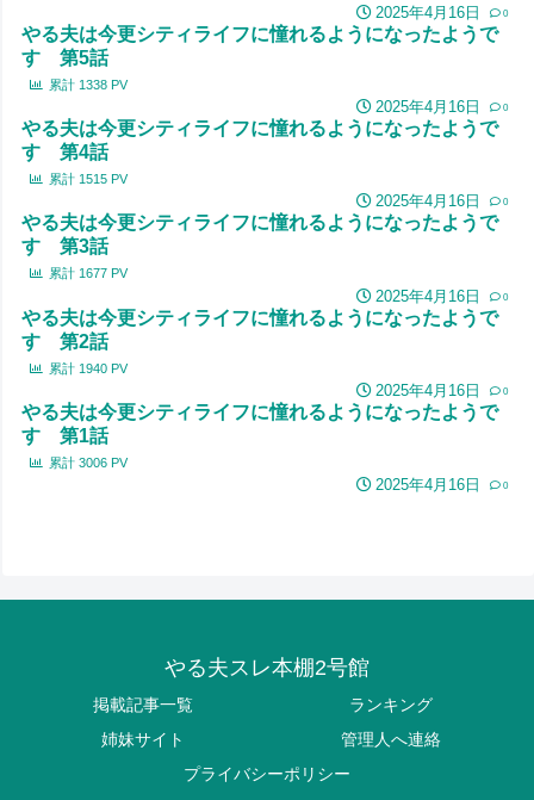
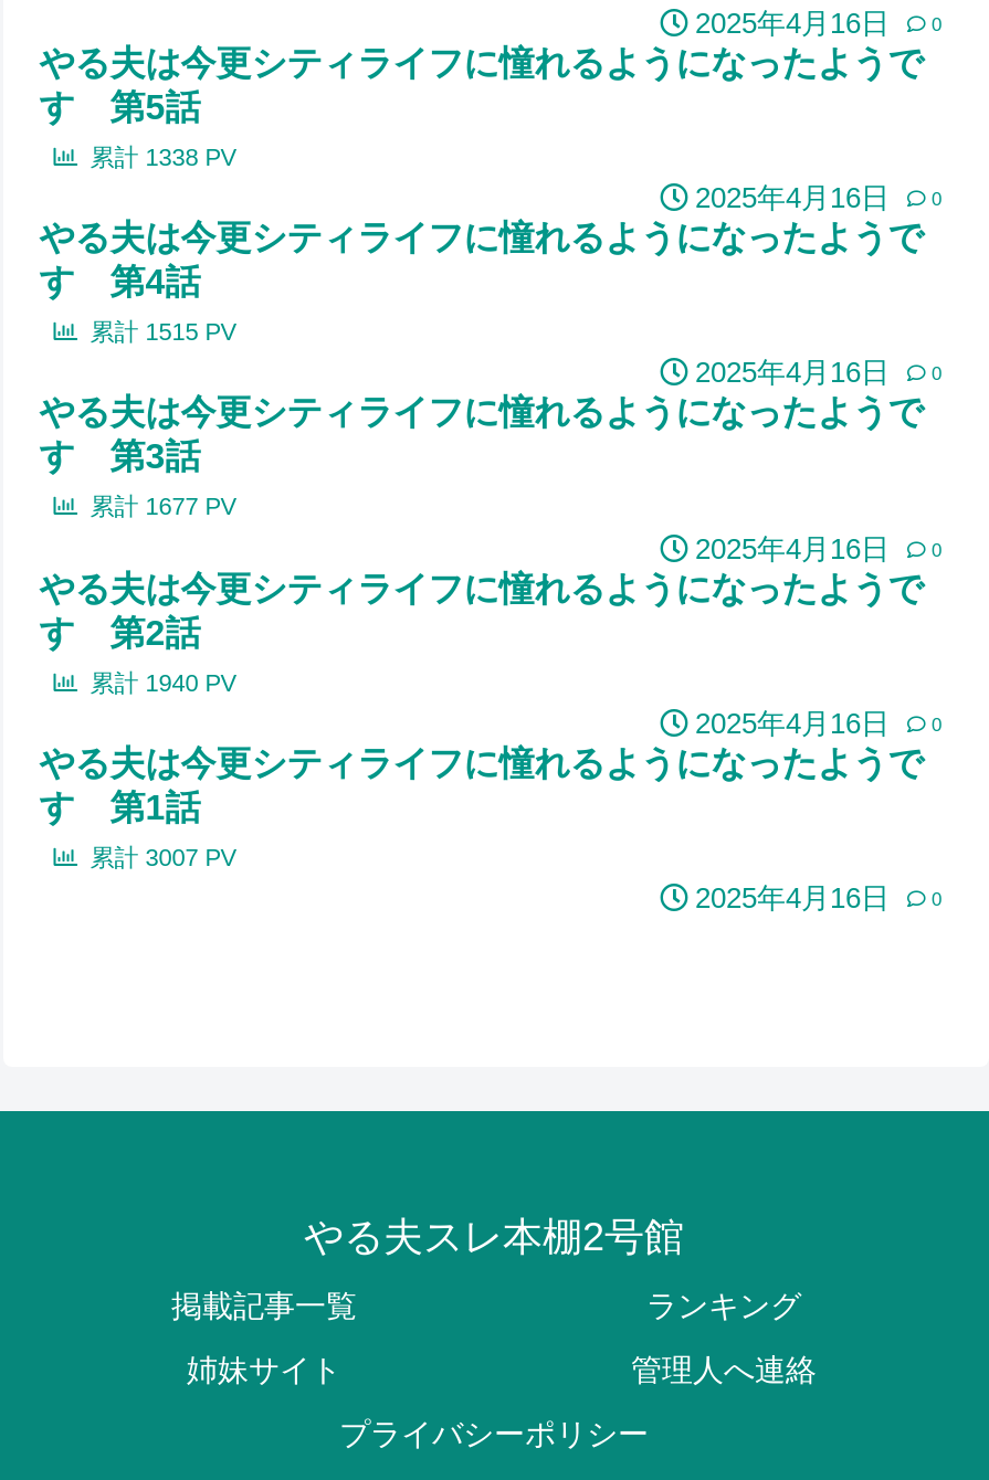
- 累計 3006 PV
+ 累計 3007 PV
